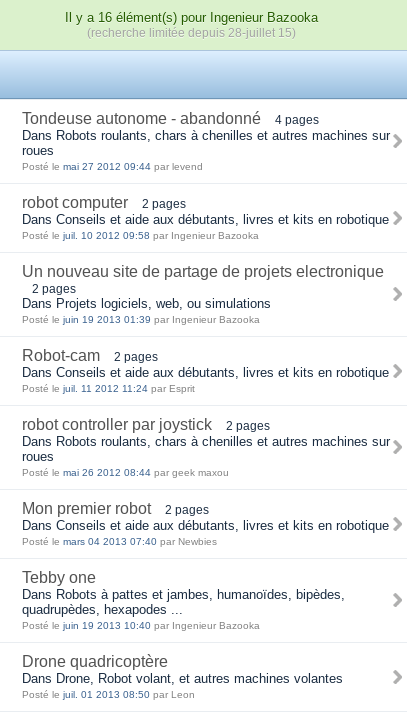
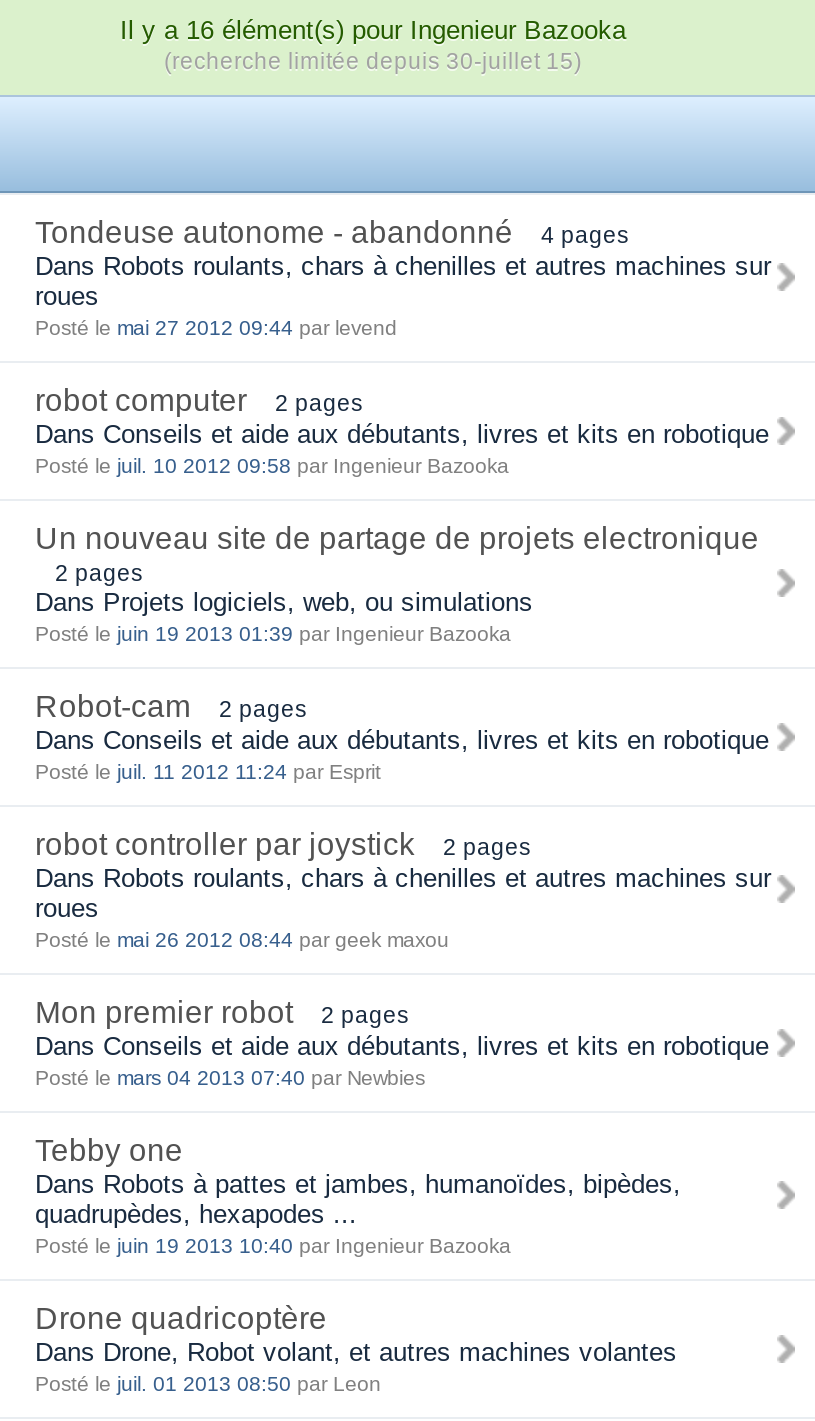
- (recherche limitée depuis 28-juillet 15)
+ (recherche limitée depuis 30-juillet 15)
